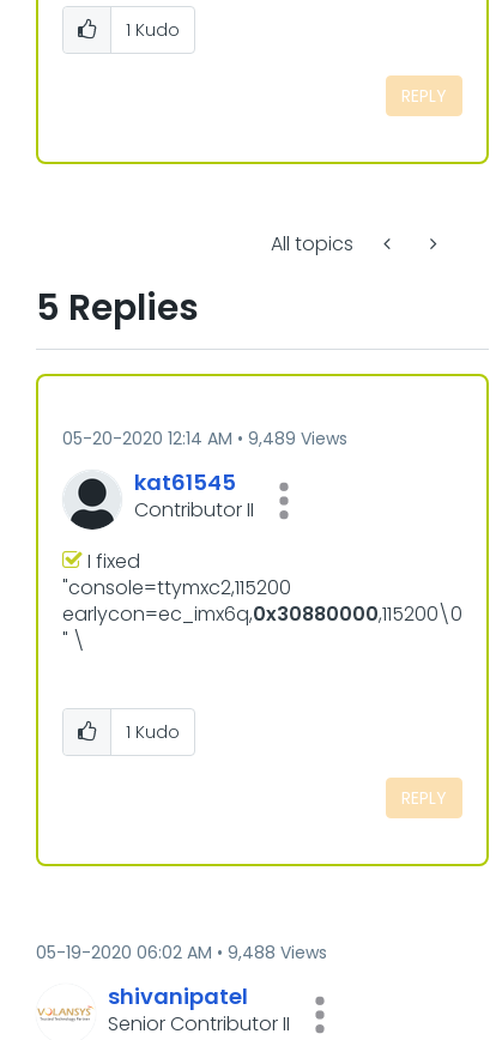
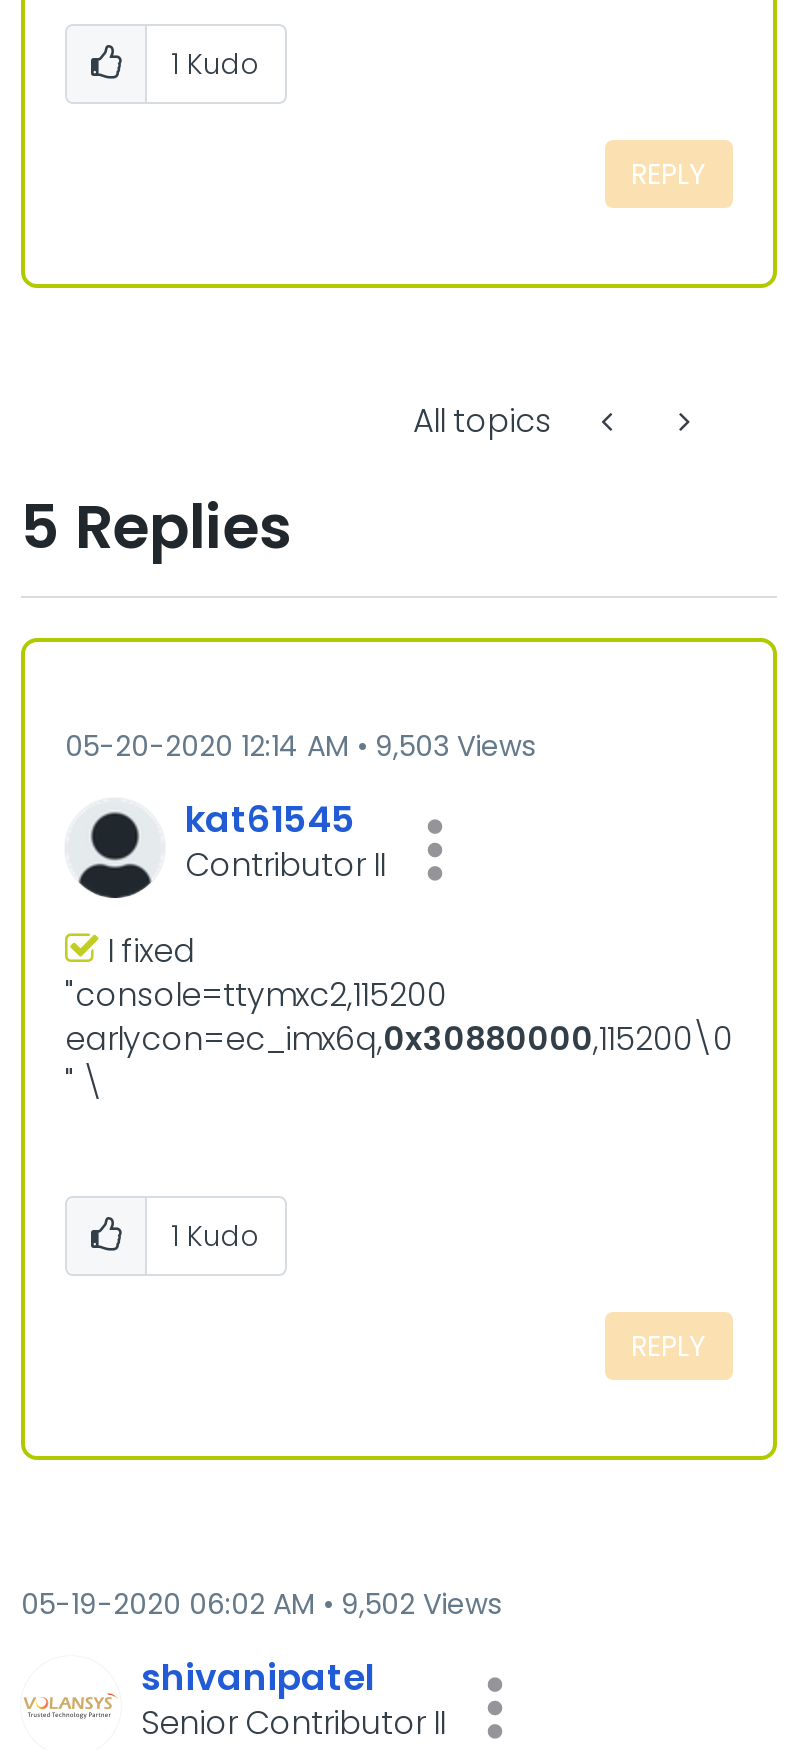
- 05-20-2020 12:14 AM 9,489 Views
+ 05-20-2020 12:14 AM 9,503 Views

- 05-19-2020 06:02 AM 9,488 Views
+ 05-19-2020 06:02 AM 9,502 Views
